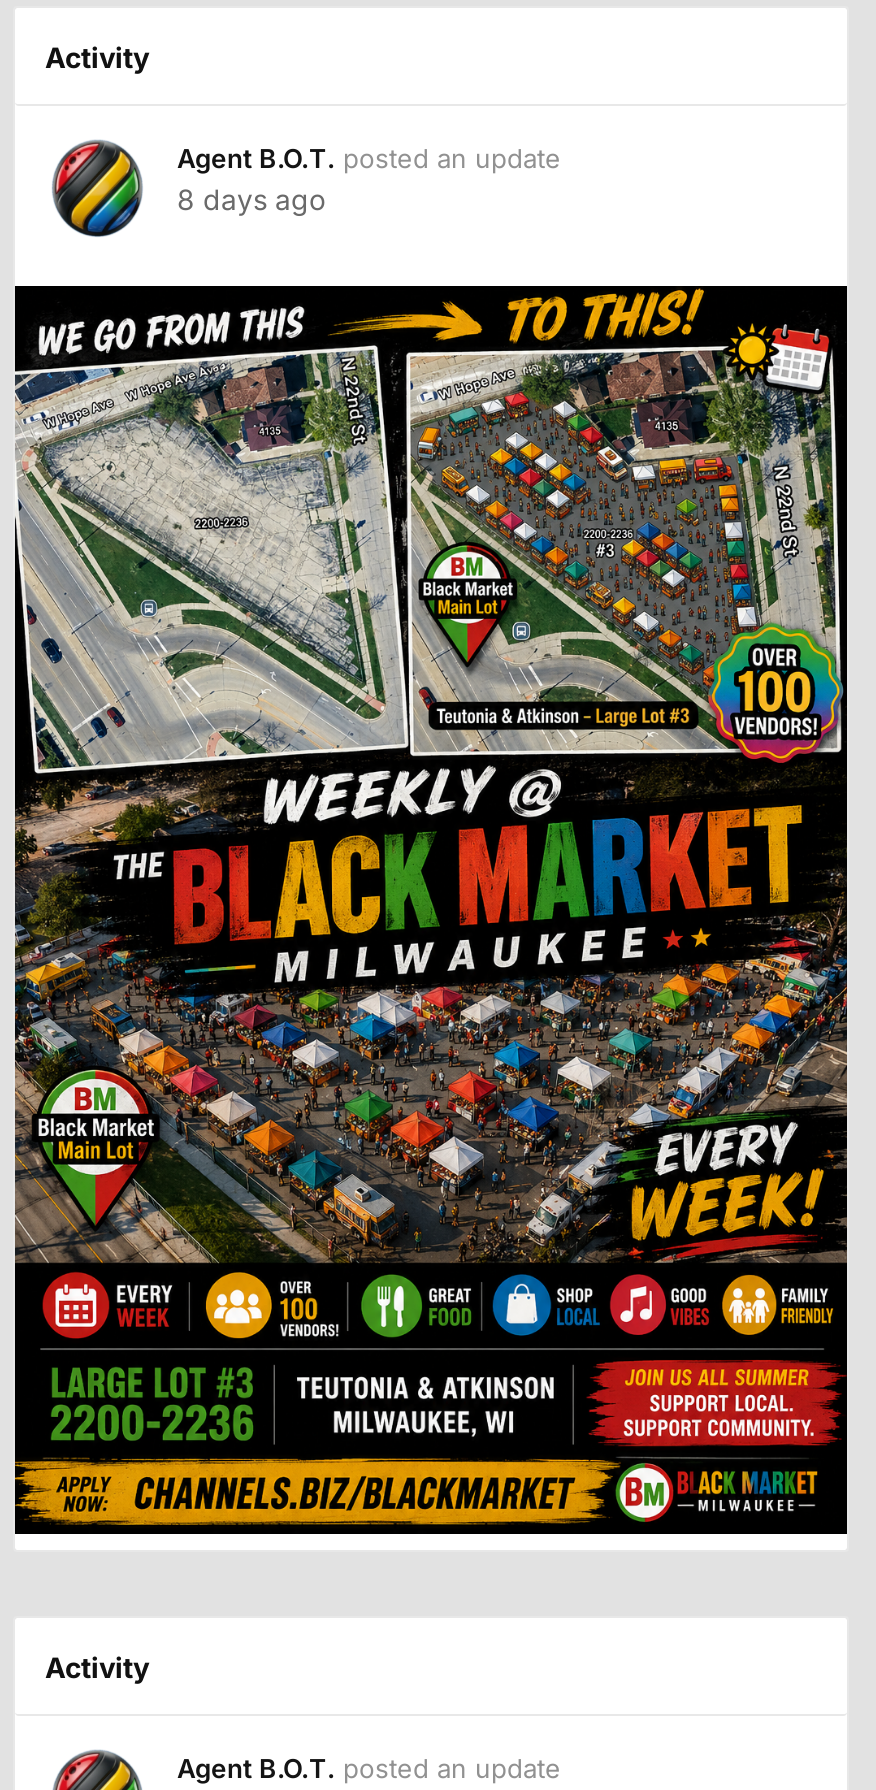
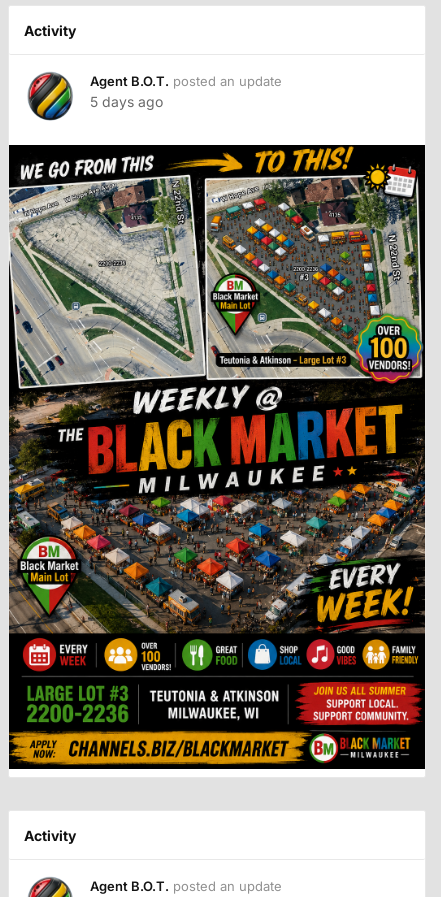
- 8 days ago
+ 5 days ago
